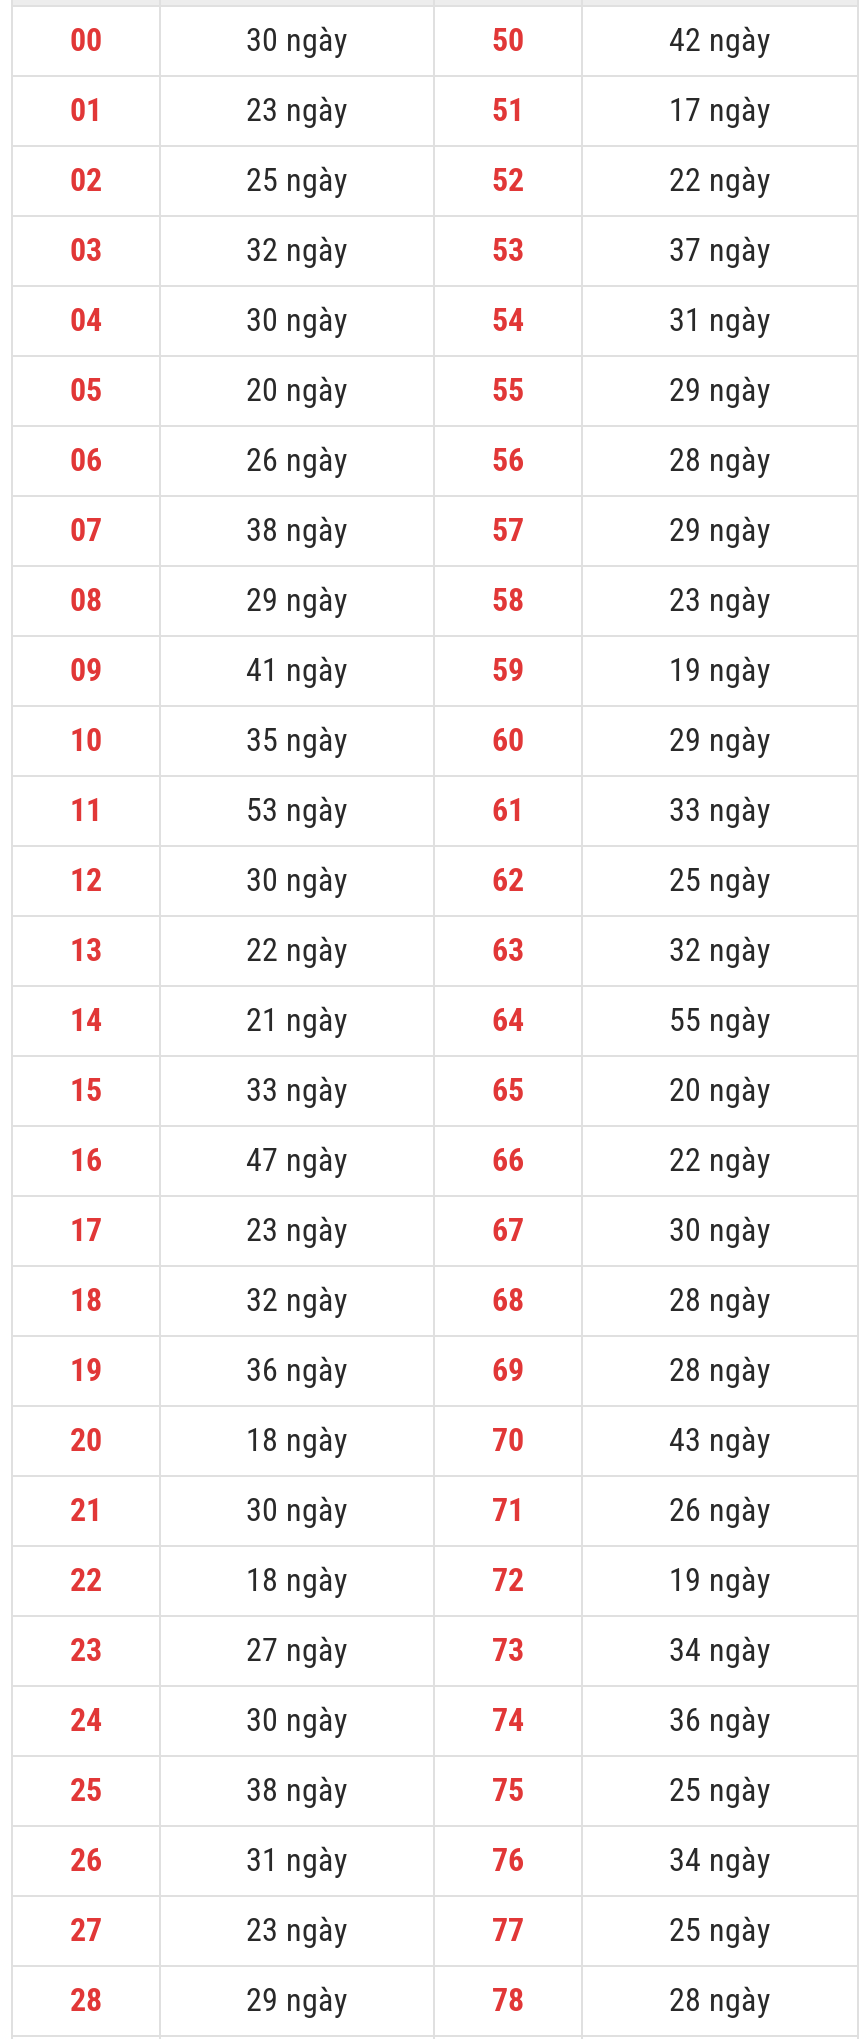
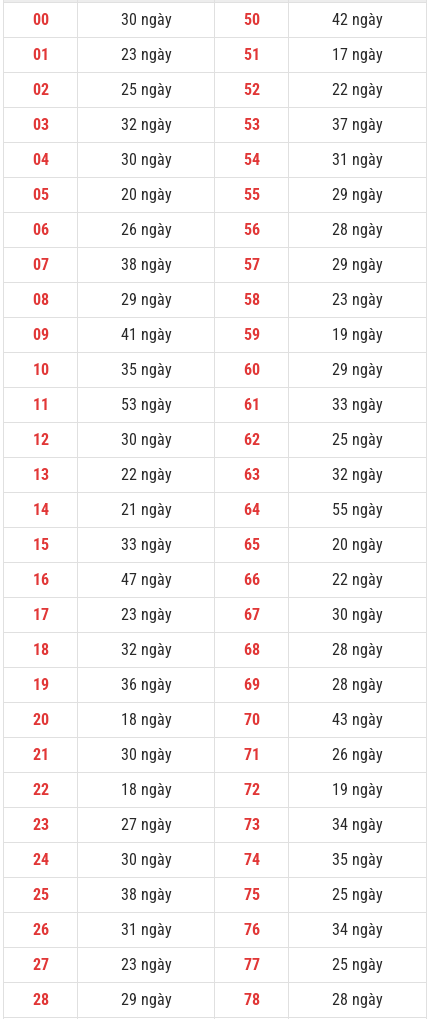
- 36 ngày
+ 35 ngày
